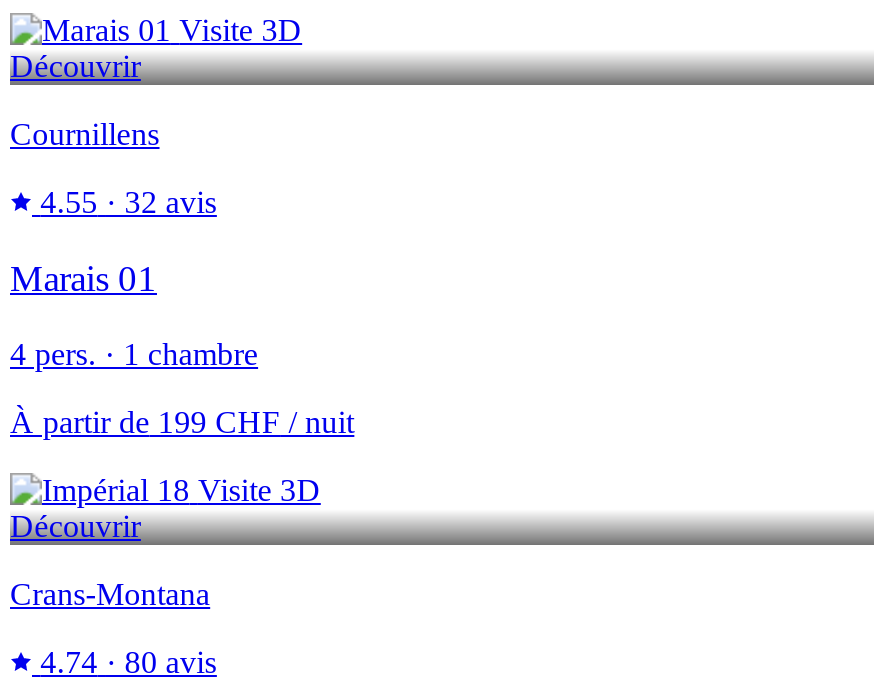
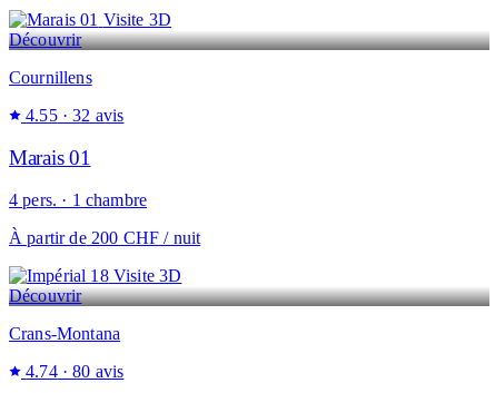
- À partir de 199 CHF / nuit
+ À partir de 200 CHF / nuit
